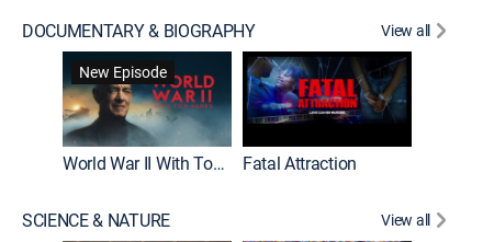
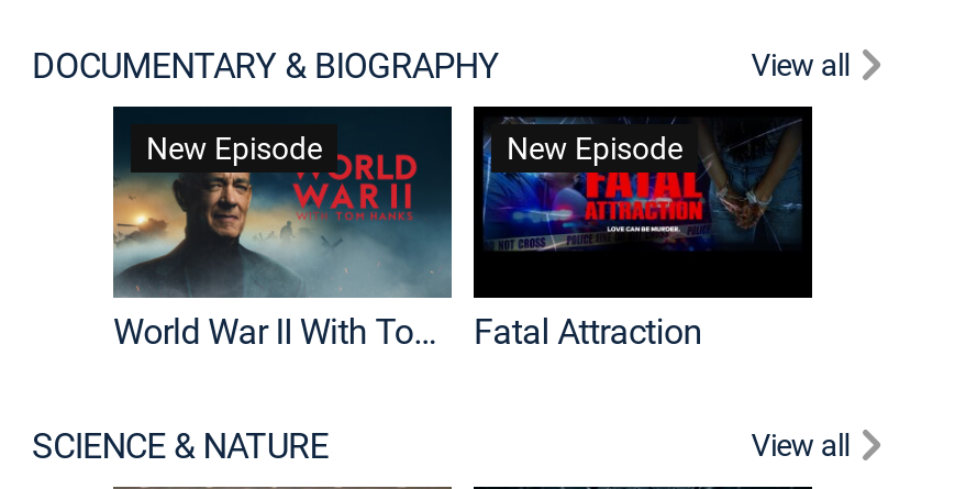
+ New Episode
